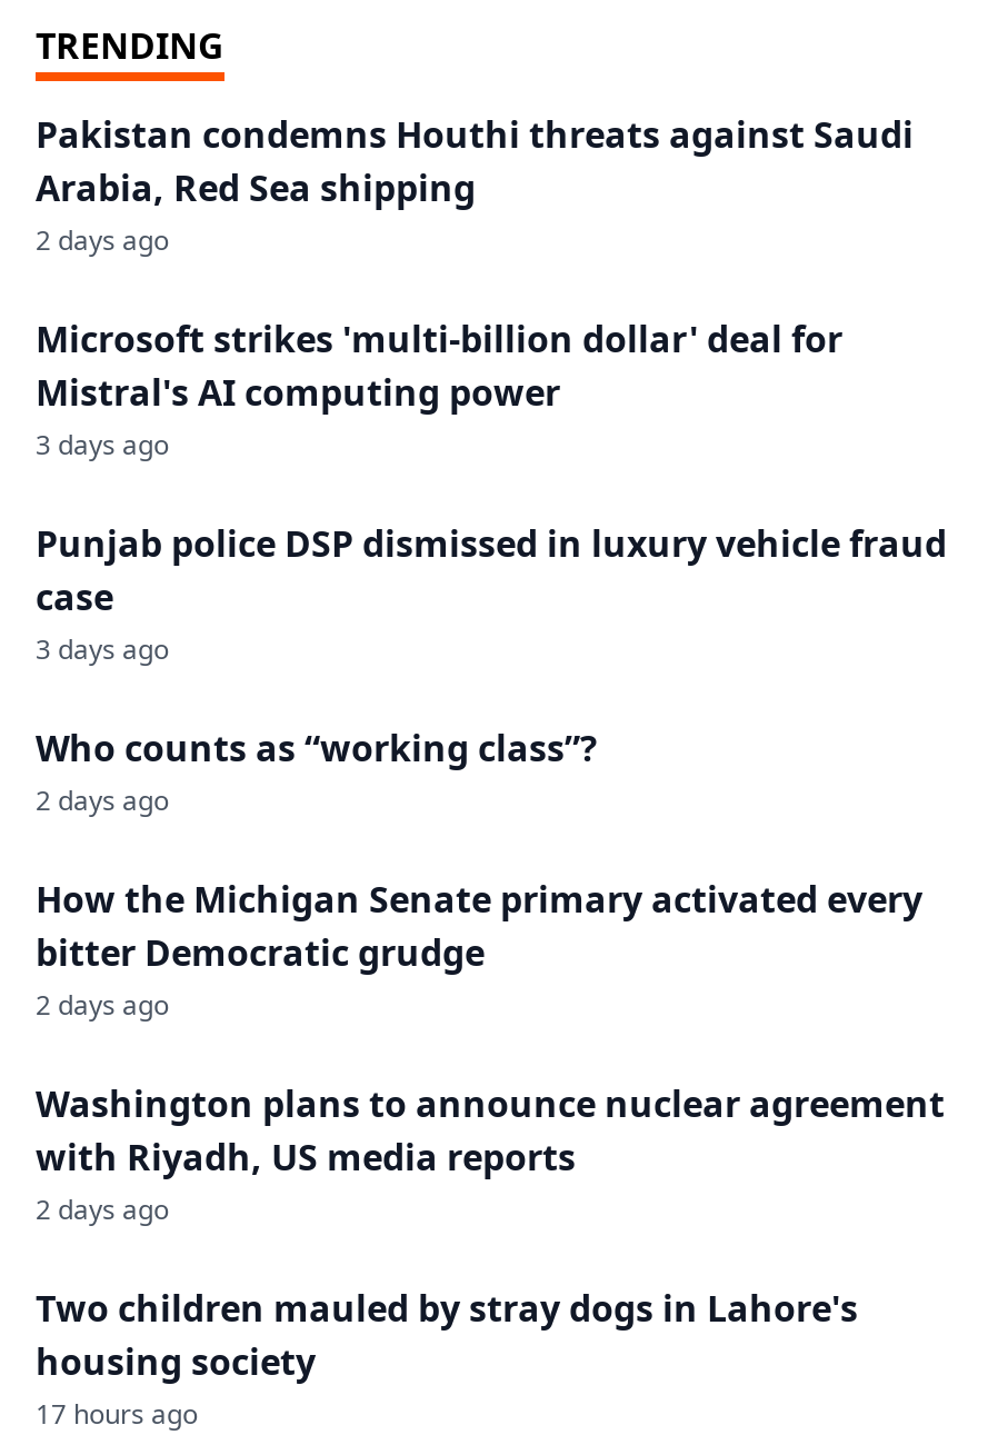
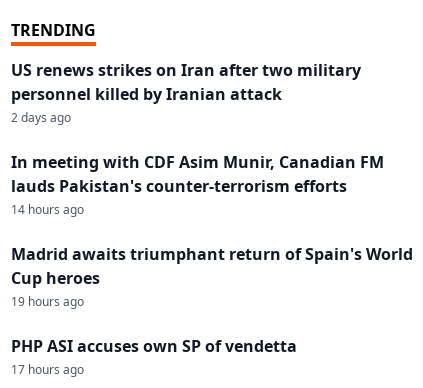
- Pakistan condemns Houthi threats against Saudi
- Arabia, Red Sea shipping
+ US renews strikes on Iran after two military
+ personnel killed by Iranian attack

- Microsoft strikes 'multi-billion dollar' deal for
- Mistral's AI computing power
- 3 days ago
- Punjab police DSP dismissed in luxury vehicle fraud
- case
- 3 days ago
- Who counts as “working class”?
- 2 days ago
- How the Michigan Senate primary activated every
- bitter Democratic grudge
- 2 days ago
- Washington plans to announce nuclear agreement
- with Riyadh, US media reports
- 2 days ago
- Two children mauled by stray dogs in Lahore's
- housing society
+ In meeting with CDF Asim Munir, Canadian FM
+ lauds Pakistan's counter-terrorism efforts
+ 14 hours ago
+ Madrid awaits triumphant return of Spain's World
+ Cup heroes
+ 19 hours ago
+ PHP ASI accuses own SP of vendetta
